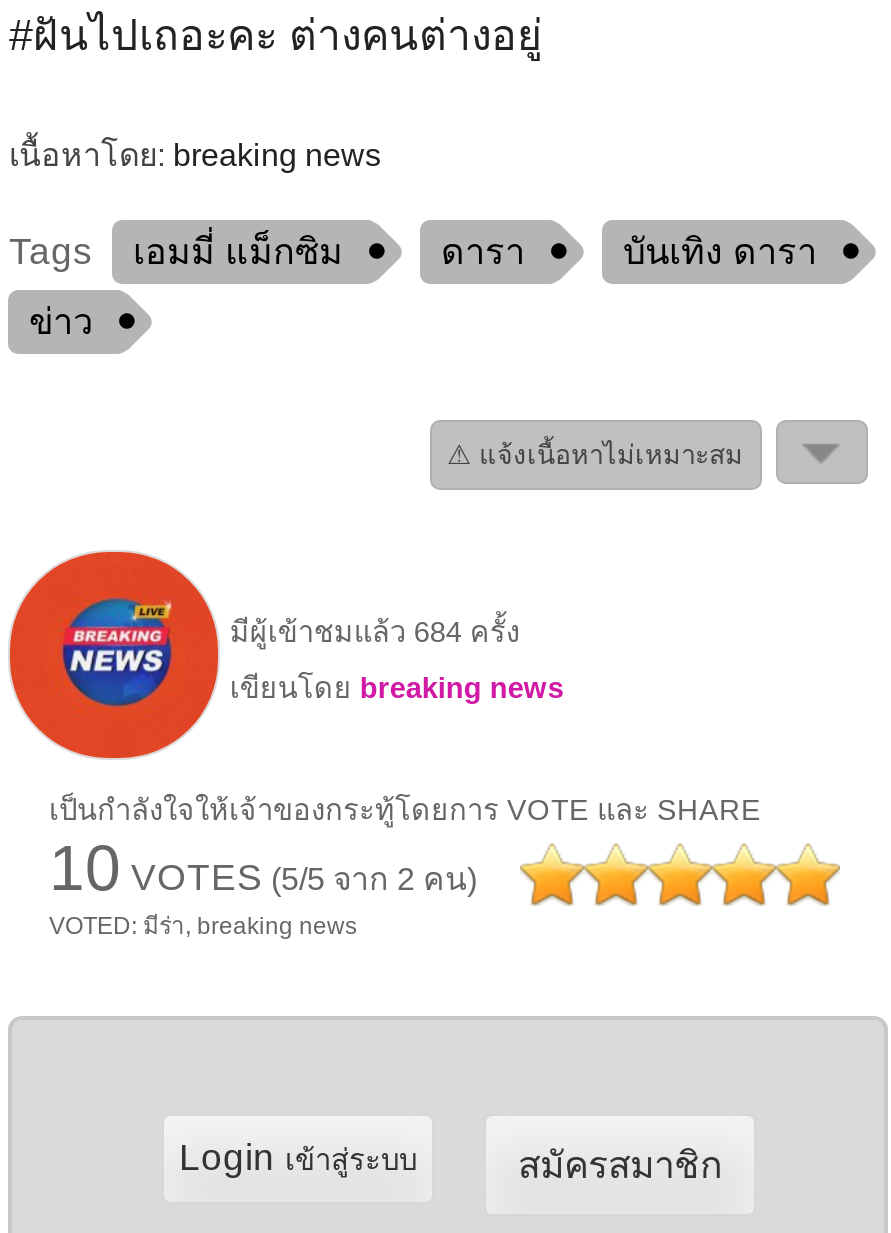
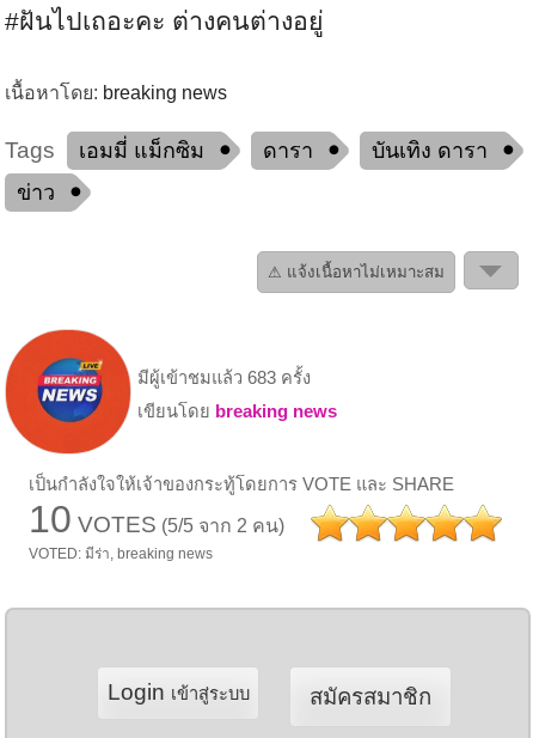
- มีผู้เข้าชมแล้ว 684 ครั้ง
+ มีผู้เข้าชมแล้ว 683 ครั้ง
